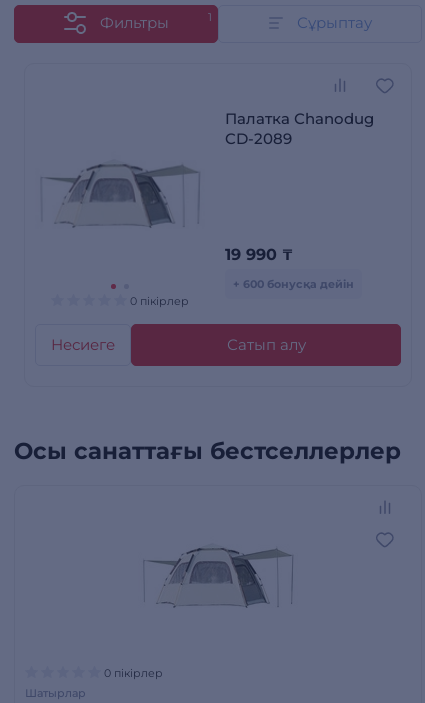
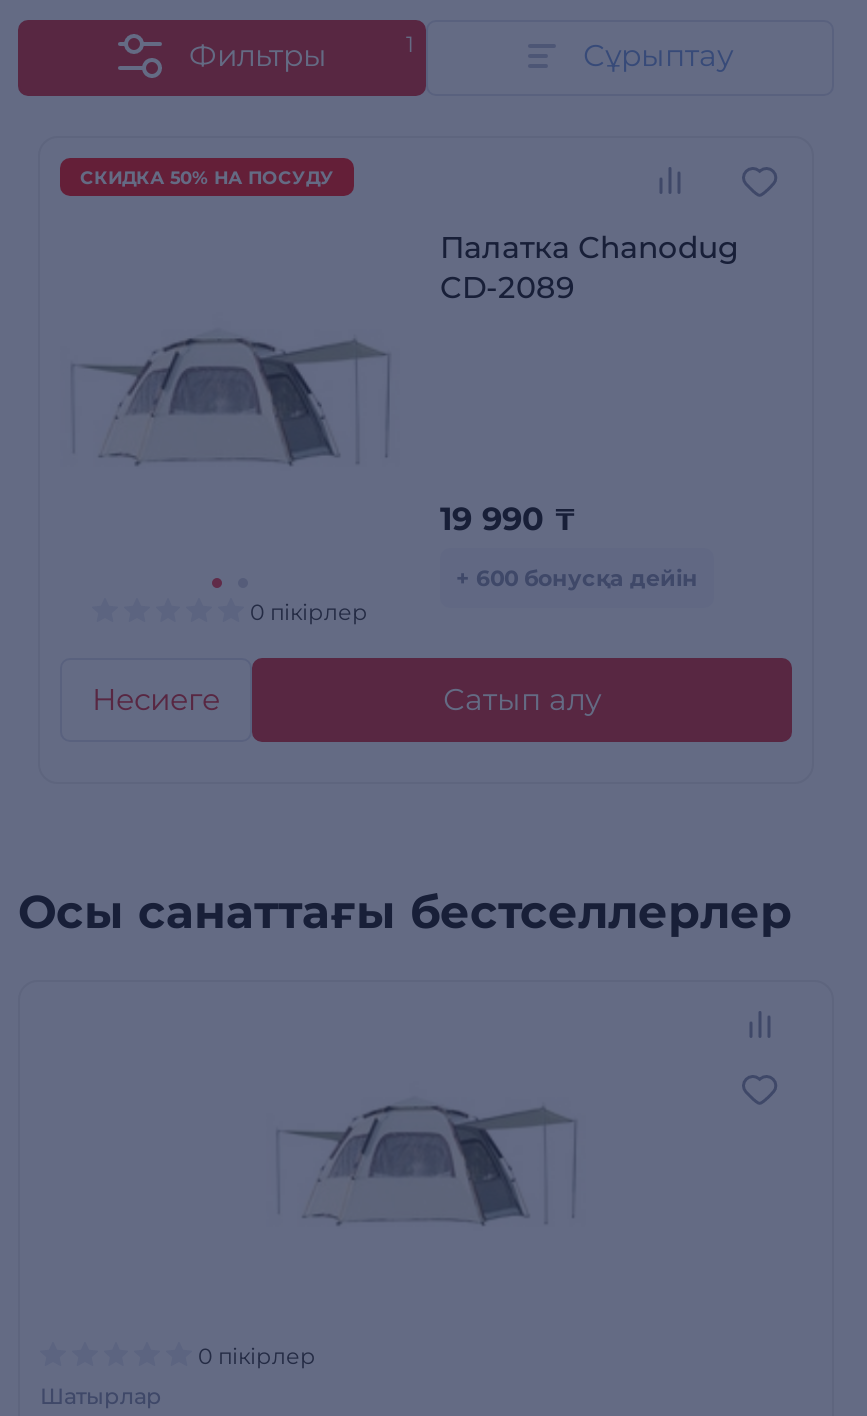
+ СКИДКА 50% НА ПОСУДУ
